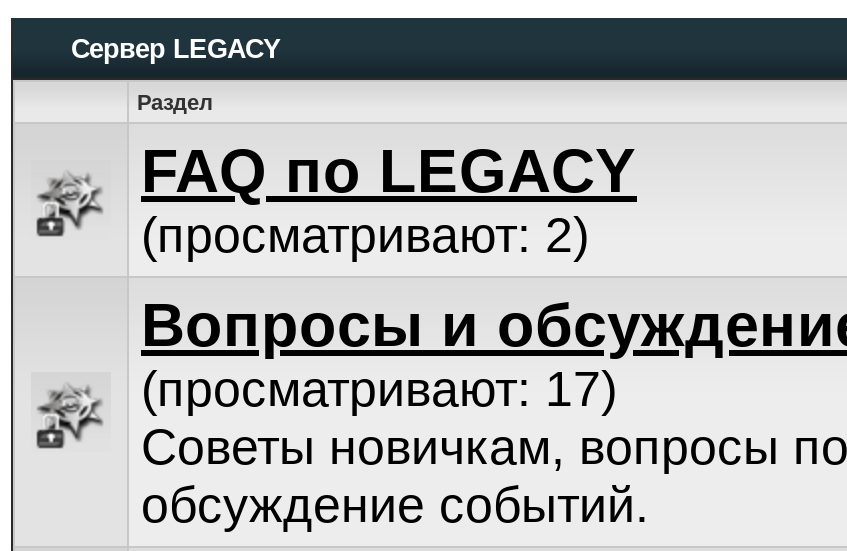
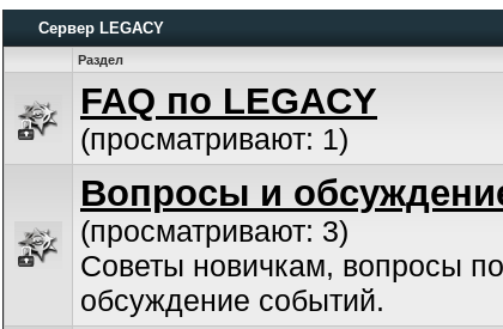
- (просматривают: 2)
+ (просматривают: 1)

- (просматривают: 17)
+ (просматривают: 3)
